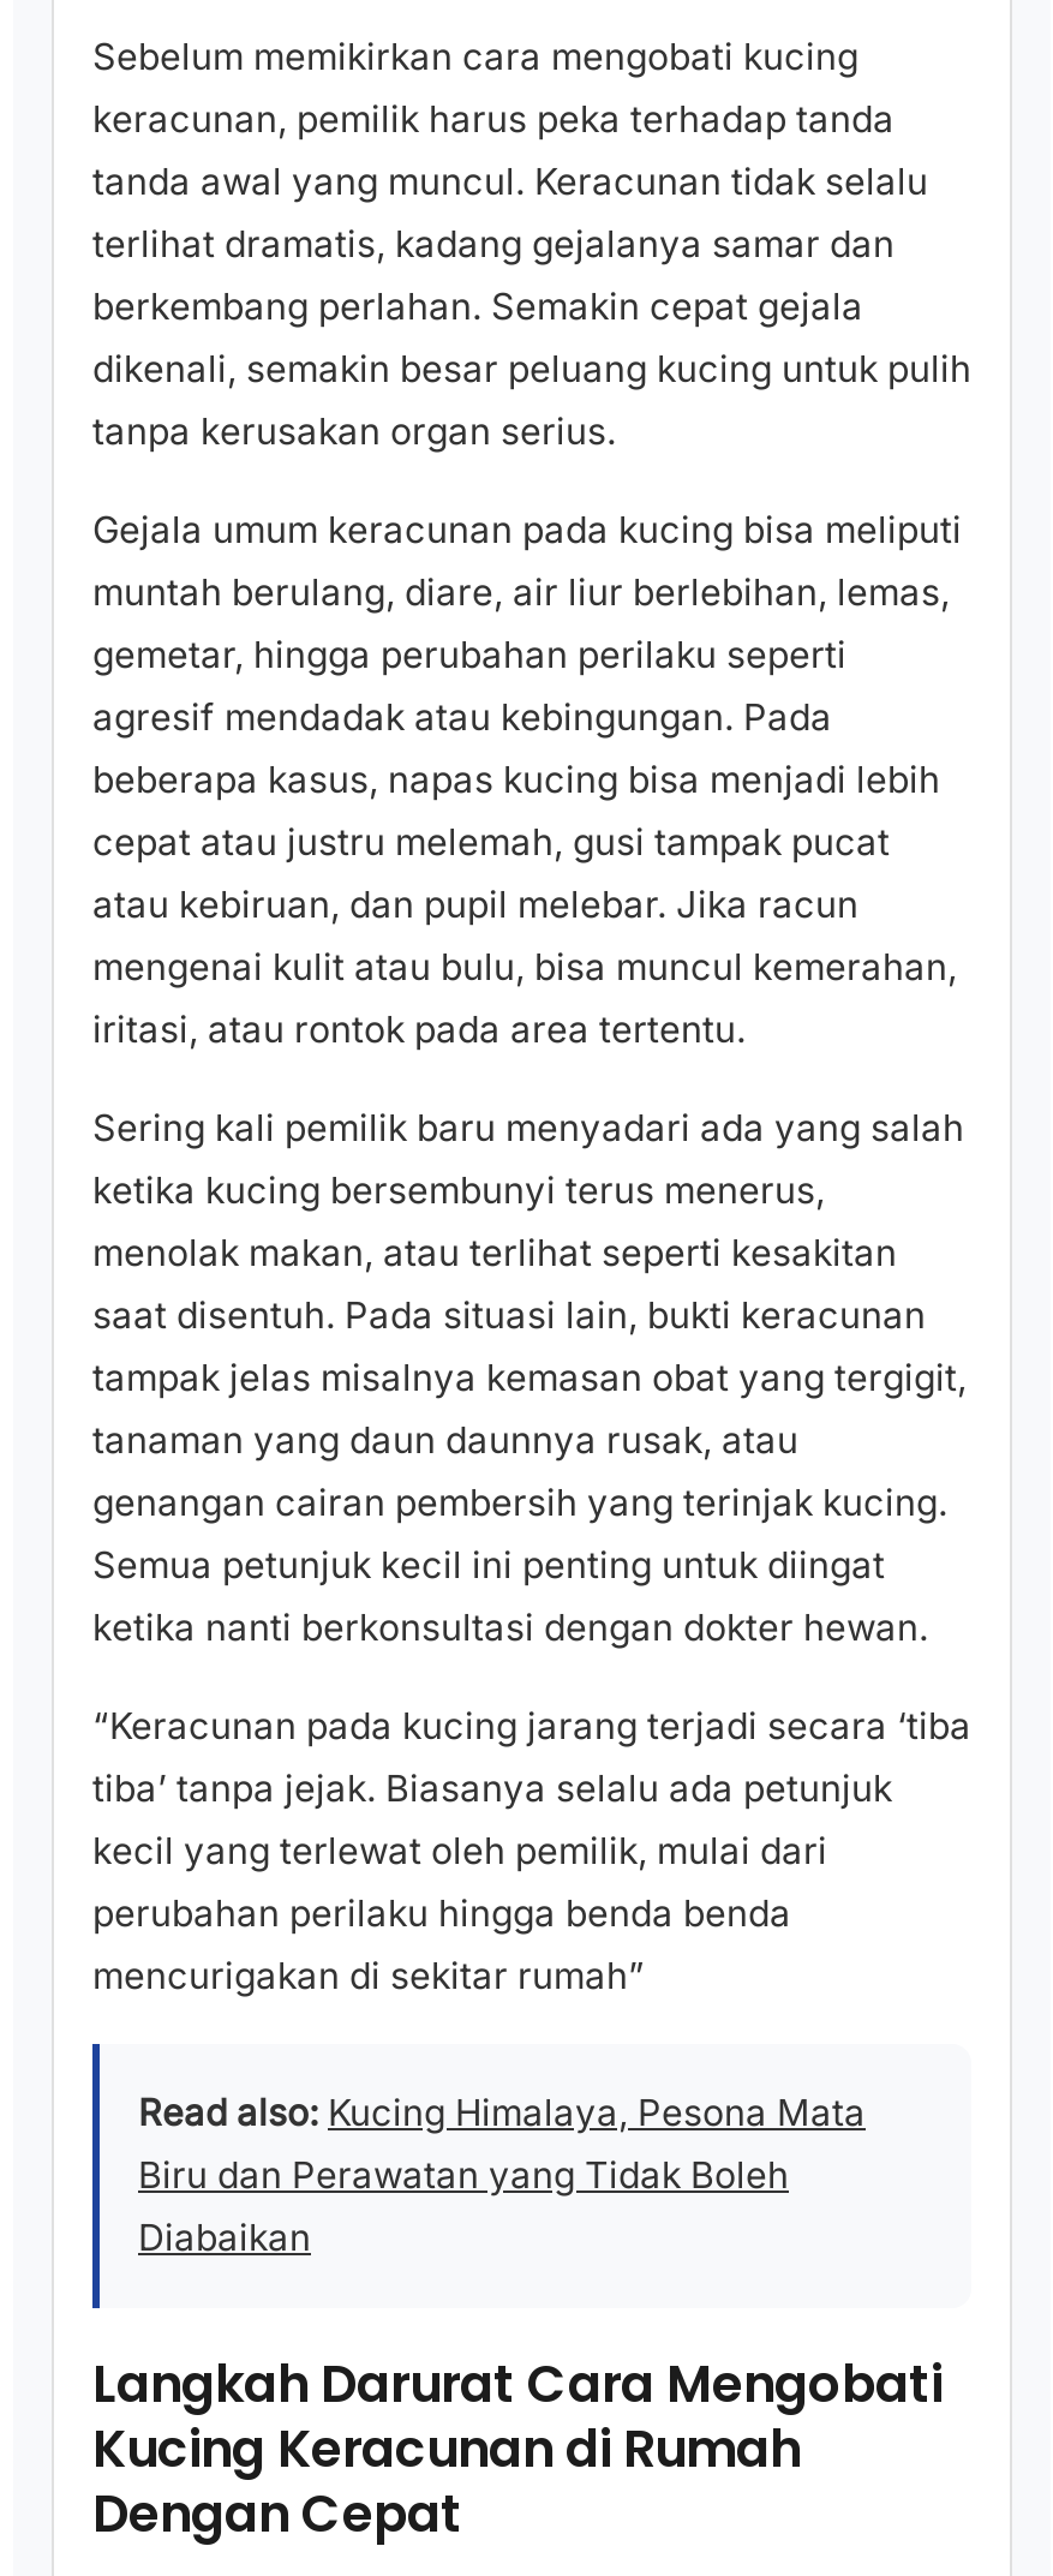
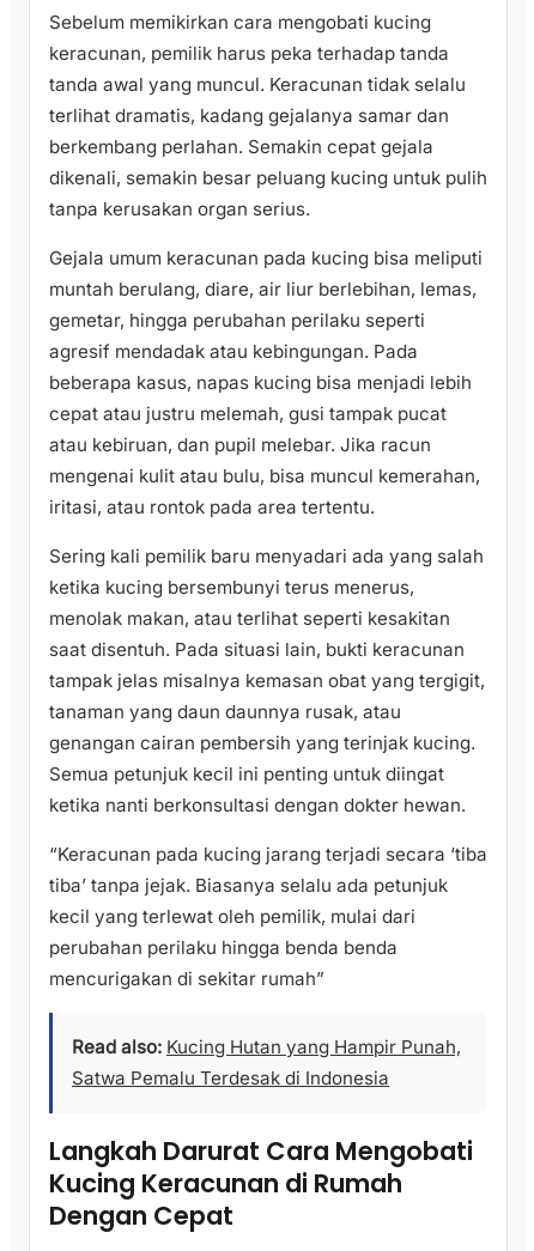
- Read also: Kucing Himalaya, Pesona Mata
- Biru dan Perawatan yang Tidak Boleh
- Diabaikan
+ Read also: Kucing Hutan yang Hampir Punah,
+ Satwa Pemalu Terdesak di Indonesia
